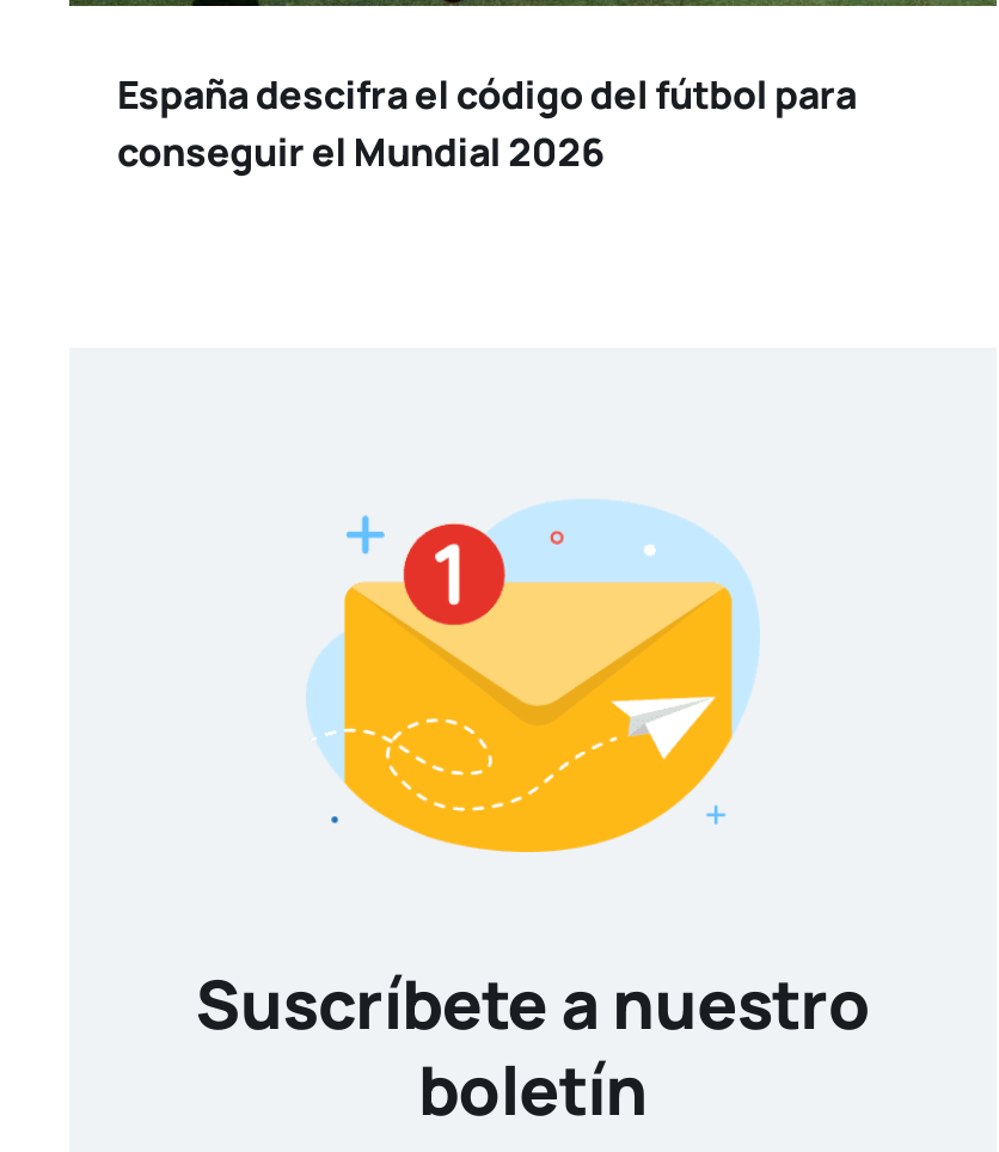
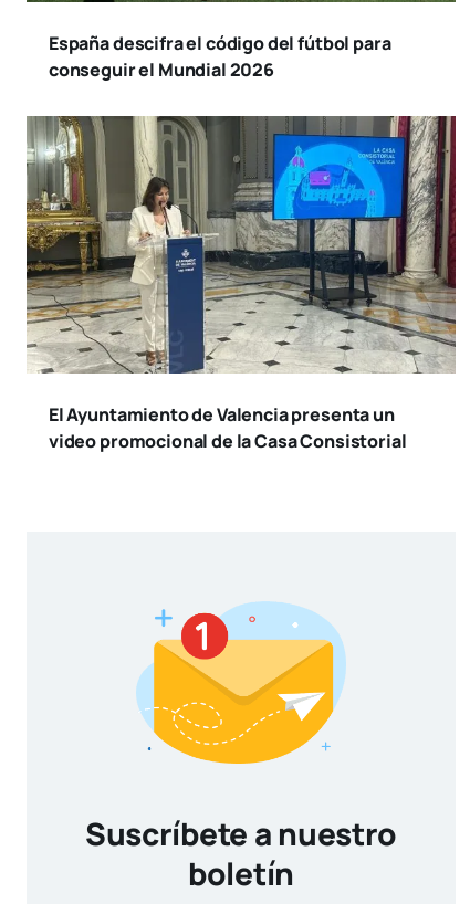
+ [image]
+ El Ayuntamiento de Valencia presenta un
+ video promocional de la Casa Consistorial
